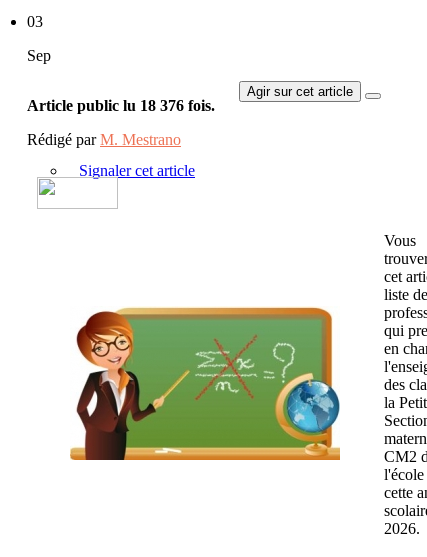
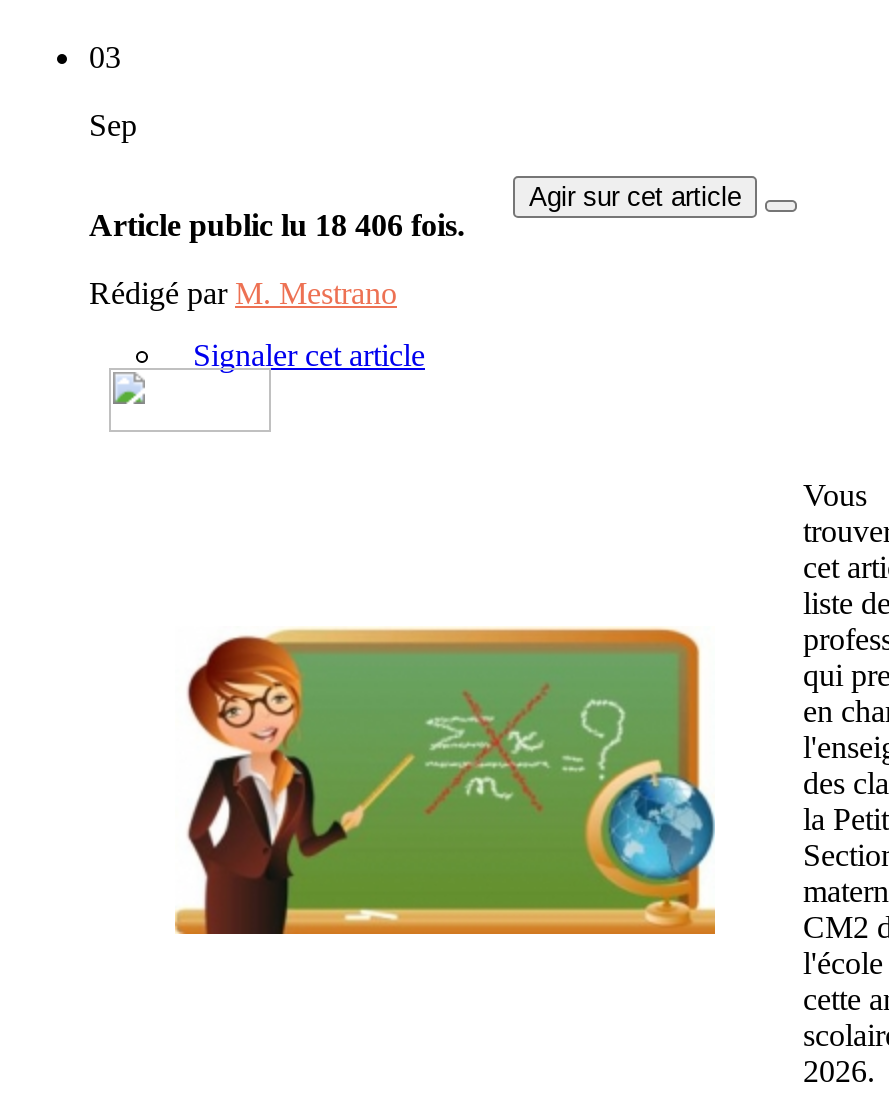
- Article public lu 18 376 fois.
+ Article public lu 18 406 fois.
